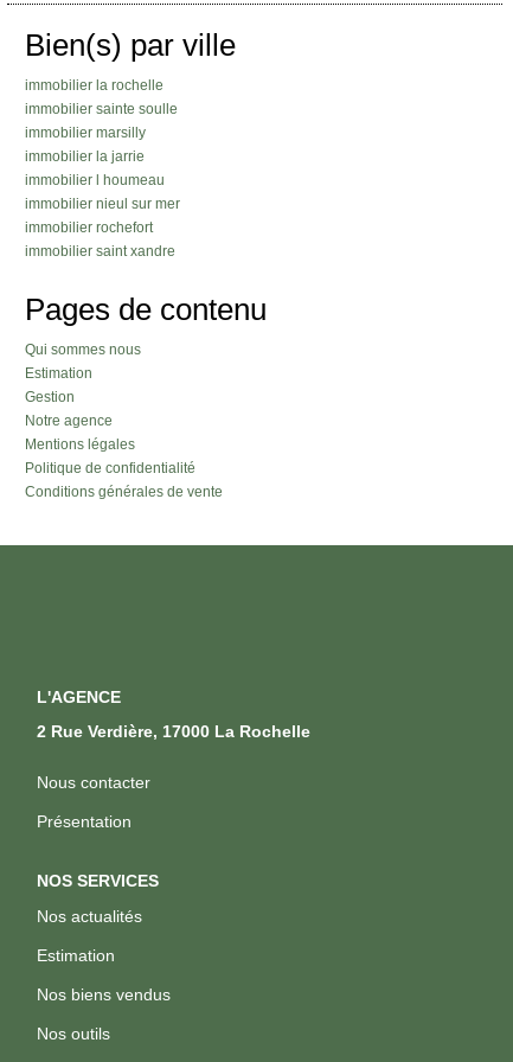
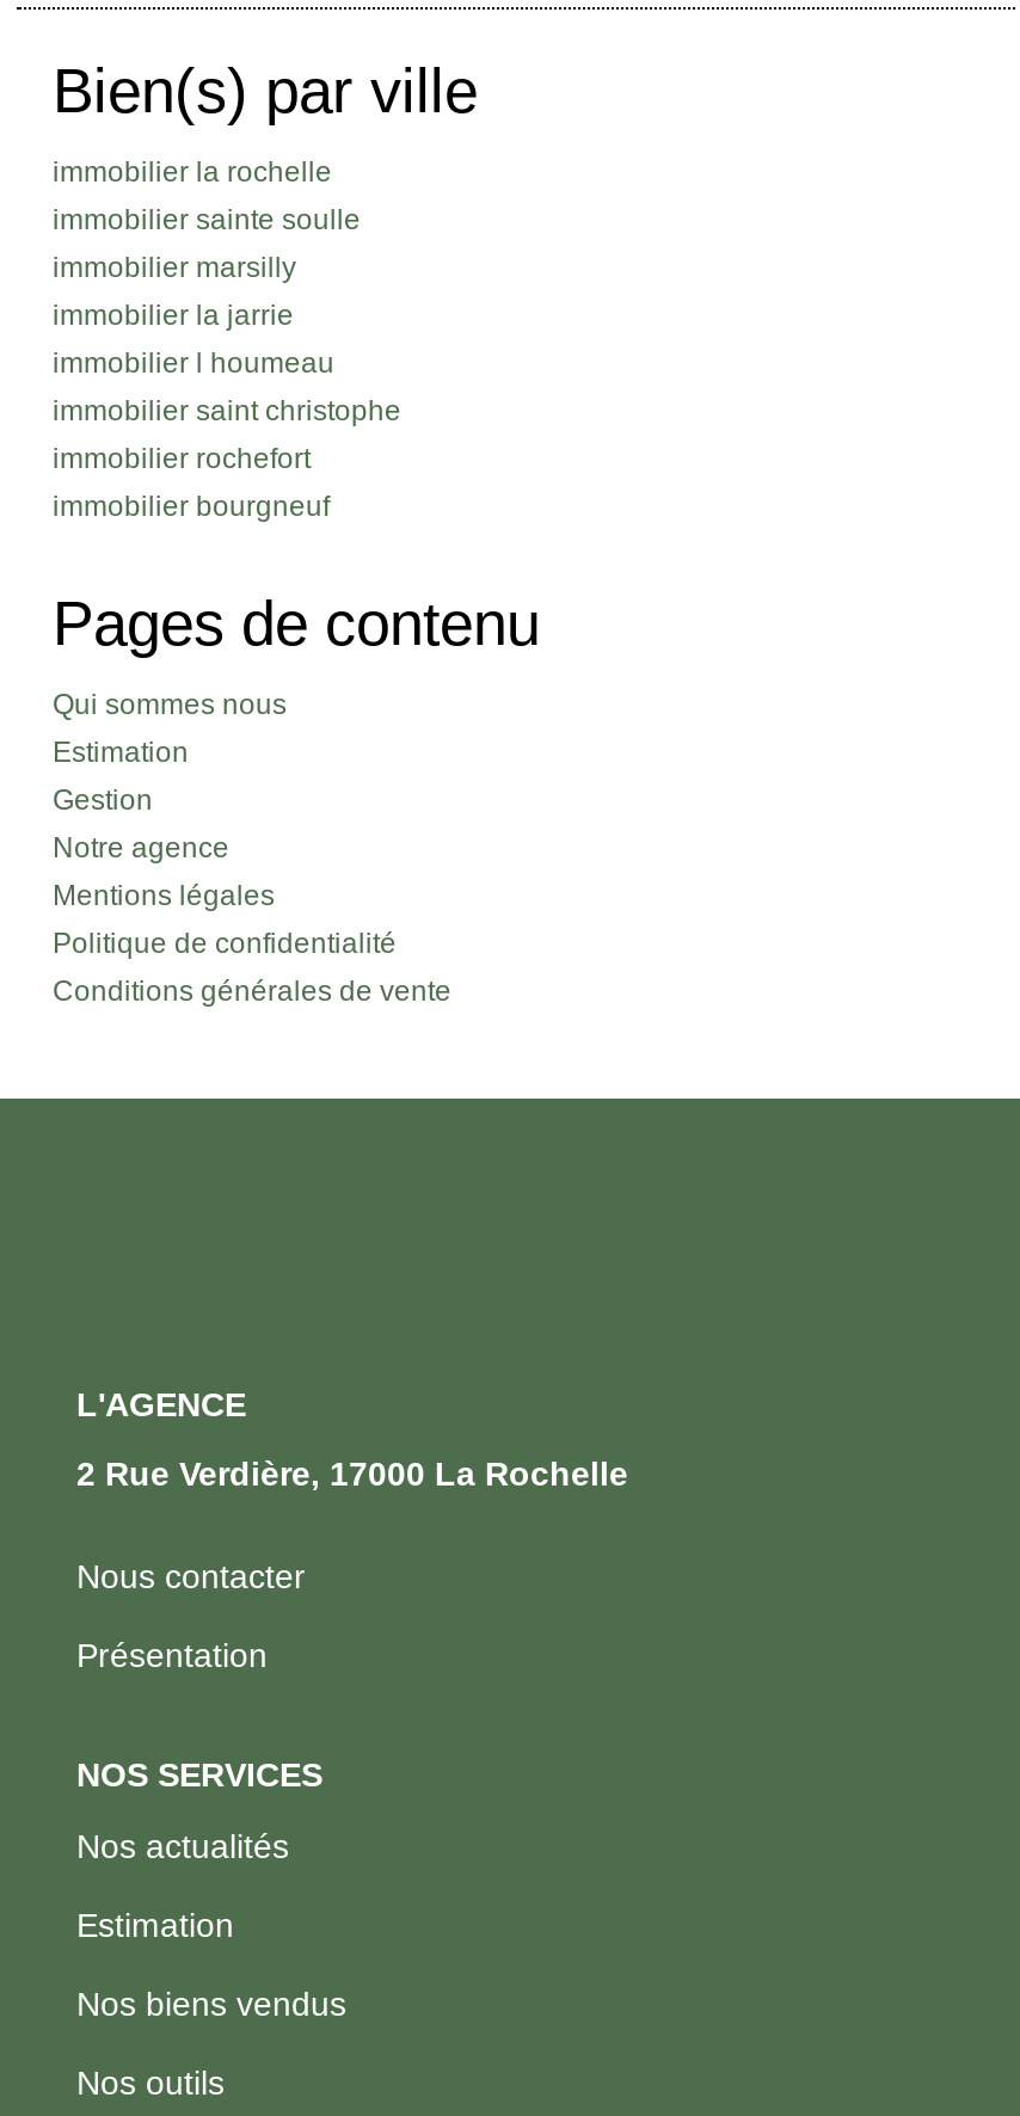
- immobilier nieul sur mer
+ immobilier saint christophe

- immobilier saint xandre
+ immobilier bourgneuf
